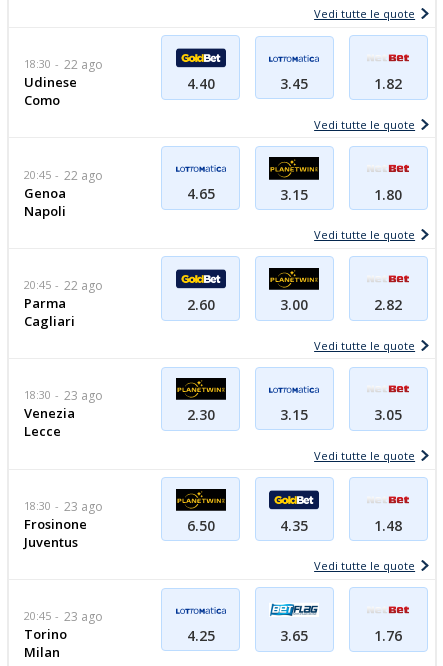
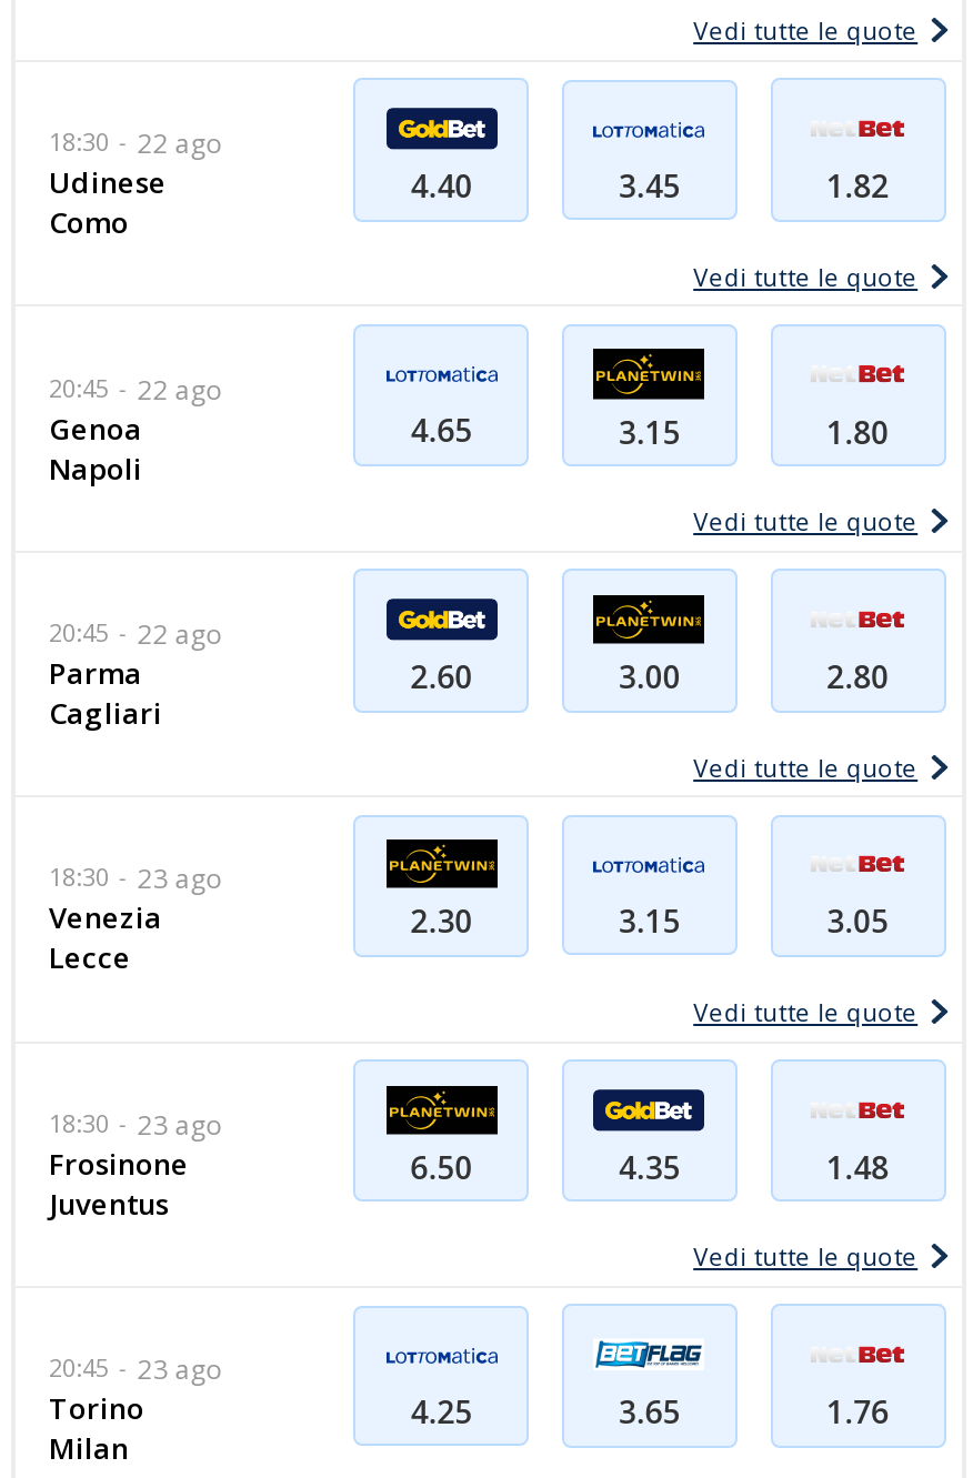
- 2.82
+ 2.80
